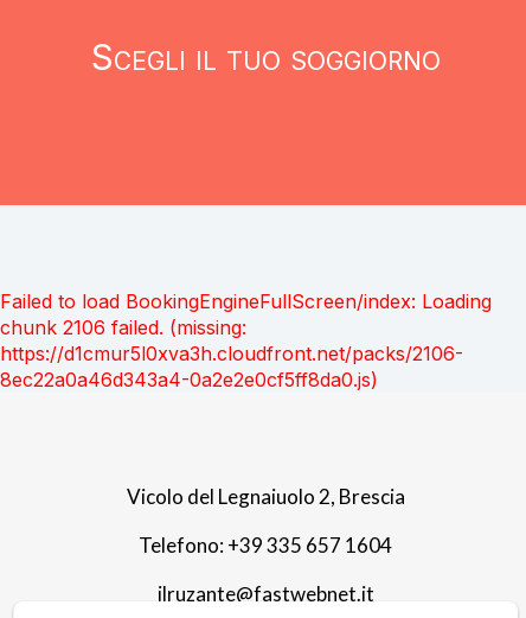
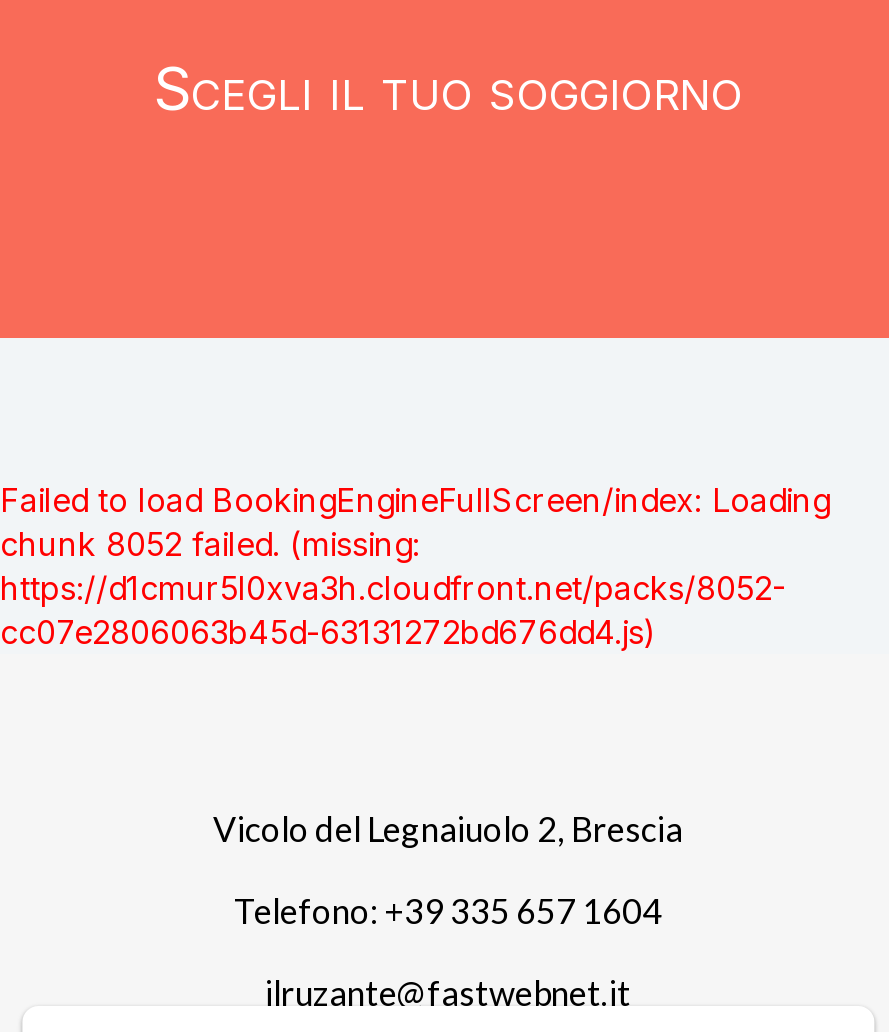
- chunk 2106 failed. (missing:
- https://d1cmur5l0xva3h.cloudfront.net/packs/2106-
- 8ec22a0a46d343a4-0a2e2e0cf5ff8da0.js)
+ chunk 8052 failed. (missing:
+ https://d1cmur5l0xva3h.cloudfront.net/packs/8052-
+ cc07e2806063b45d-63131272bd676dd4.js)
